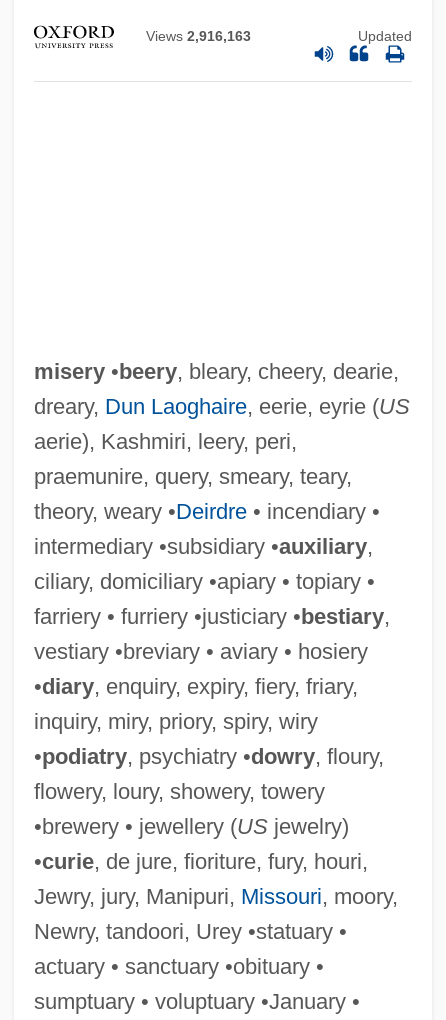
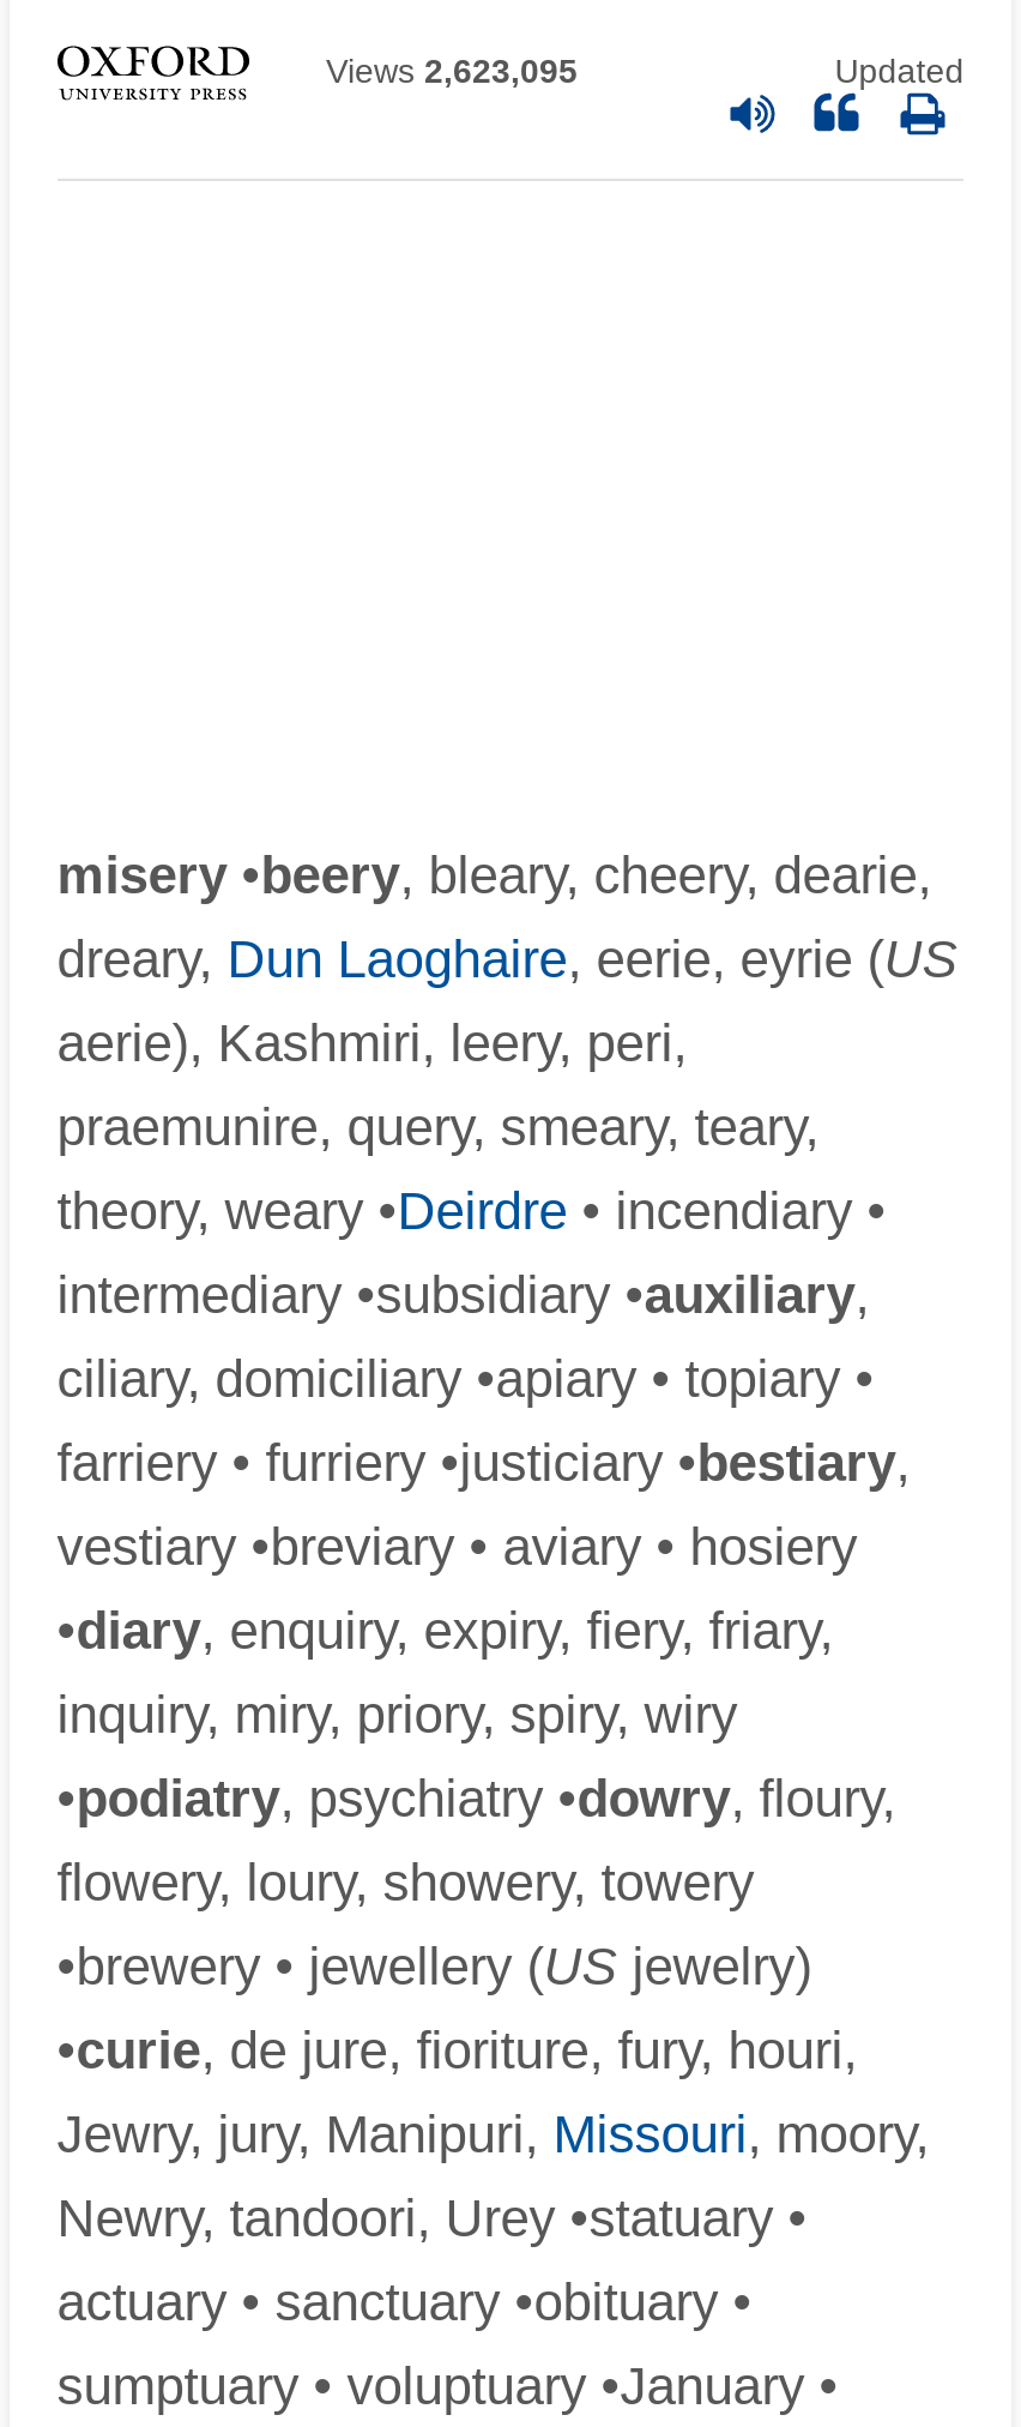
- Views 2,916,163
+ Views 2,623,095
